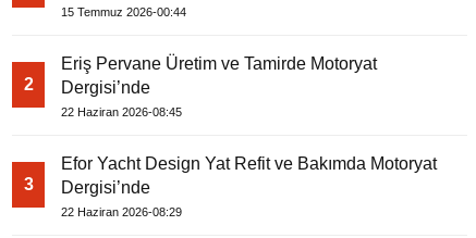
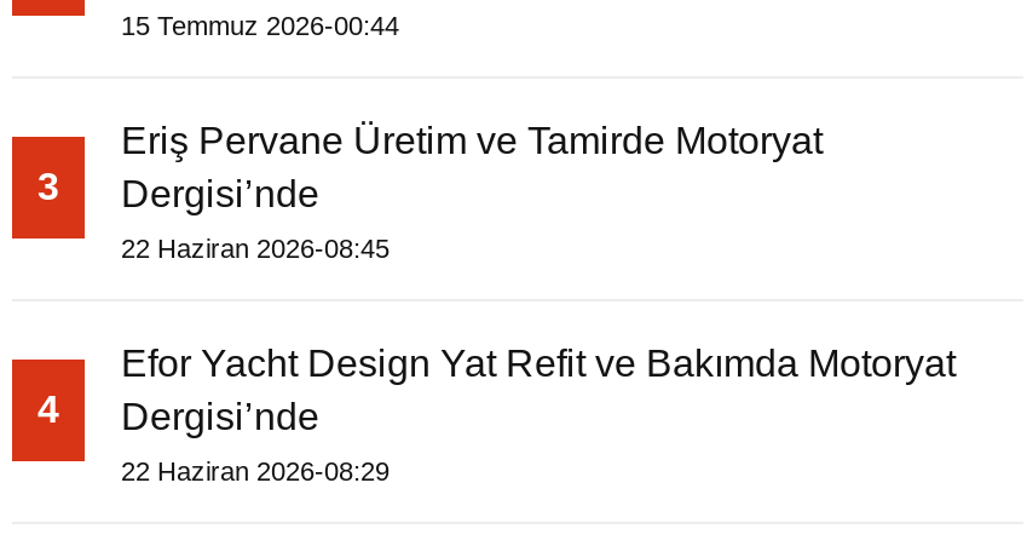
- 2 Dergisi’nde
+ 3 Dergisi’nde

- 3 Dergisi’nde
+ 4 Dergisi’nde
